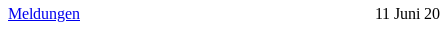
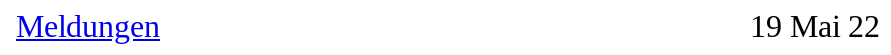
- 11 Juni 20
+ 19 Mai 22
